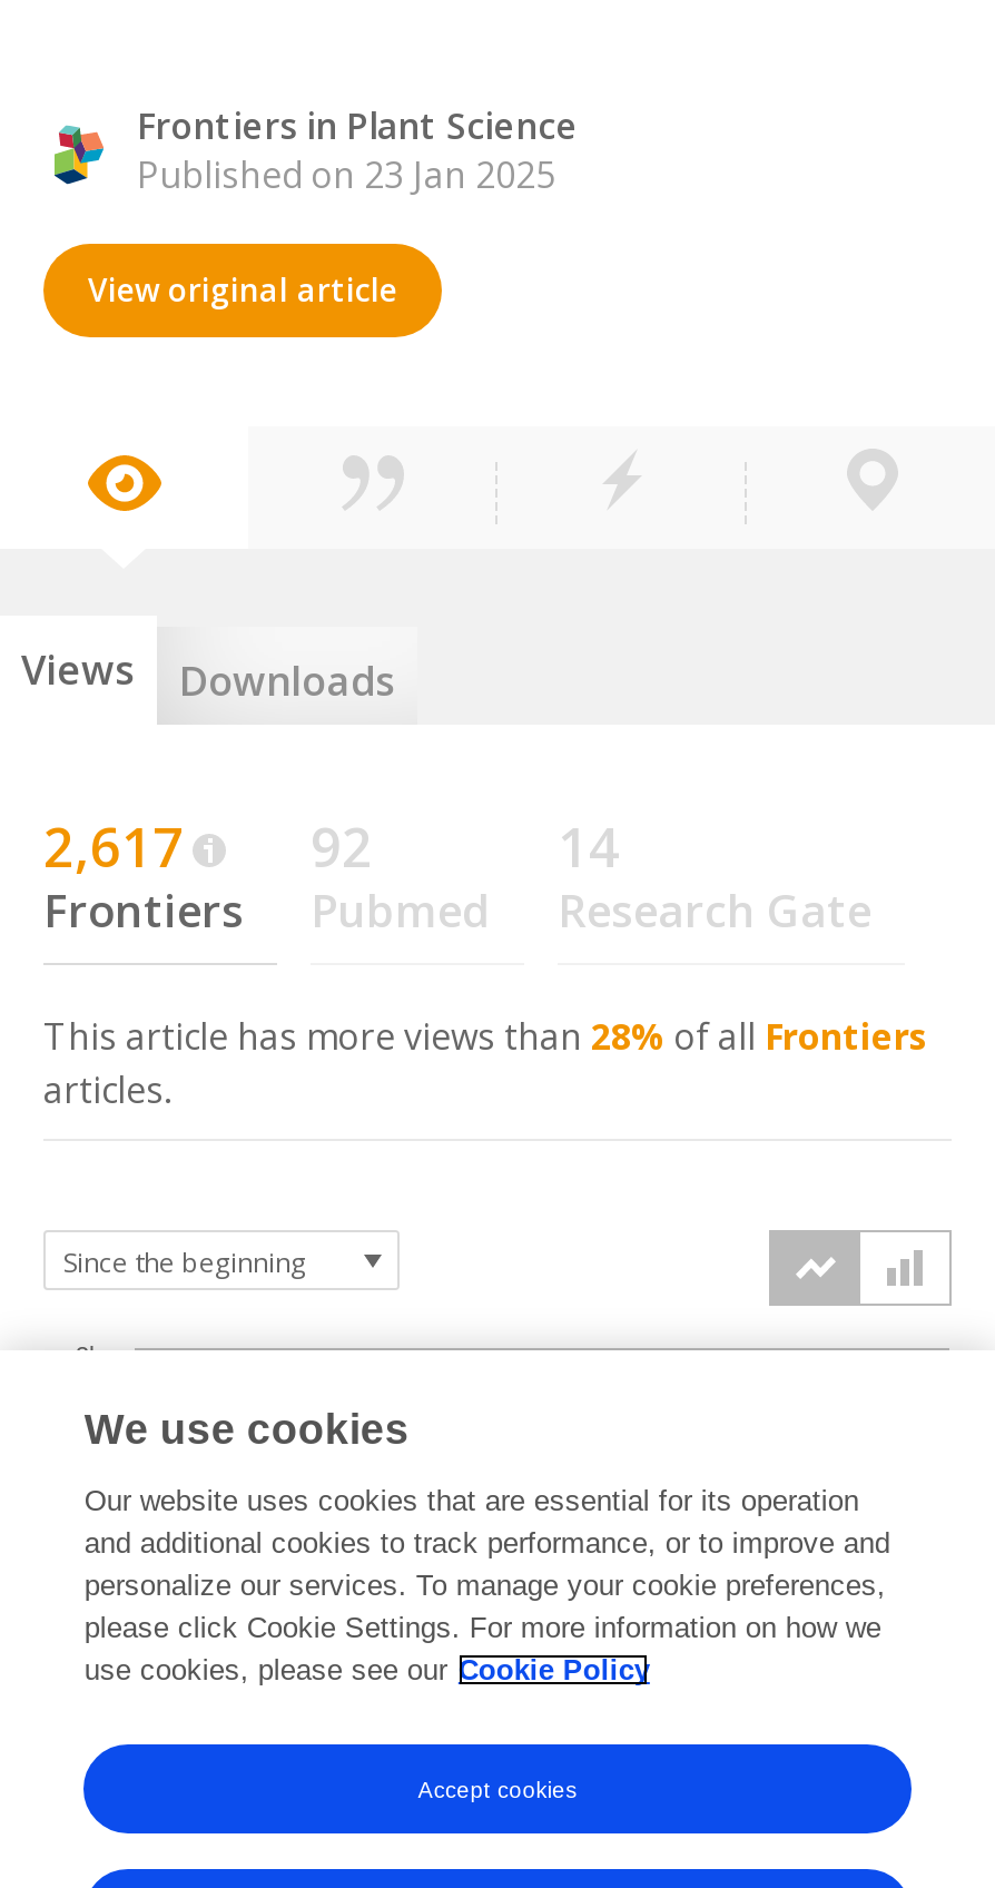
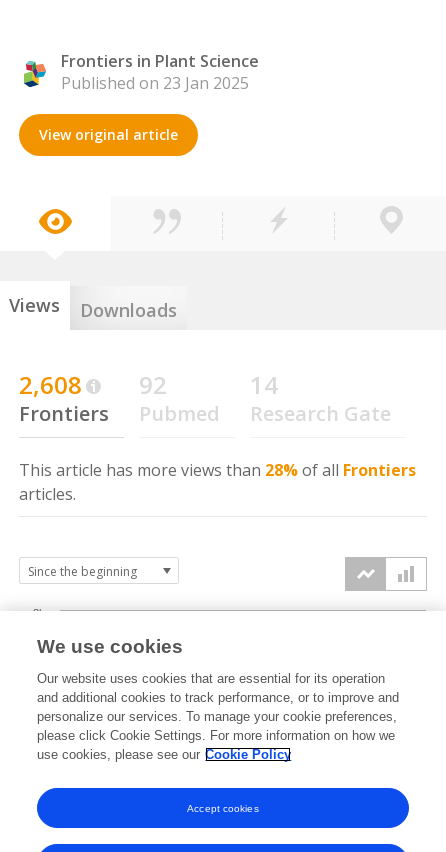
- 2,617
+ 2,608
